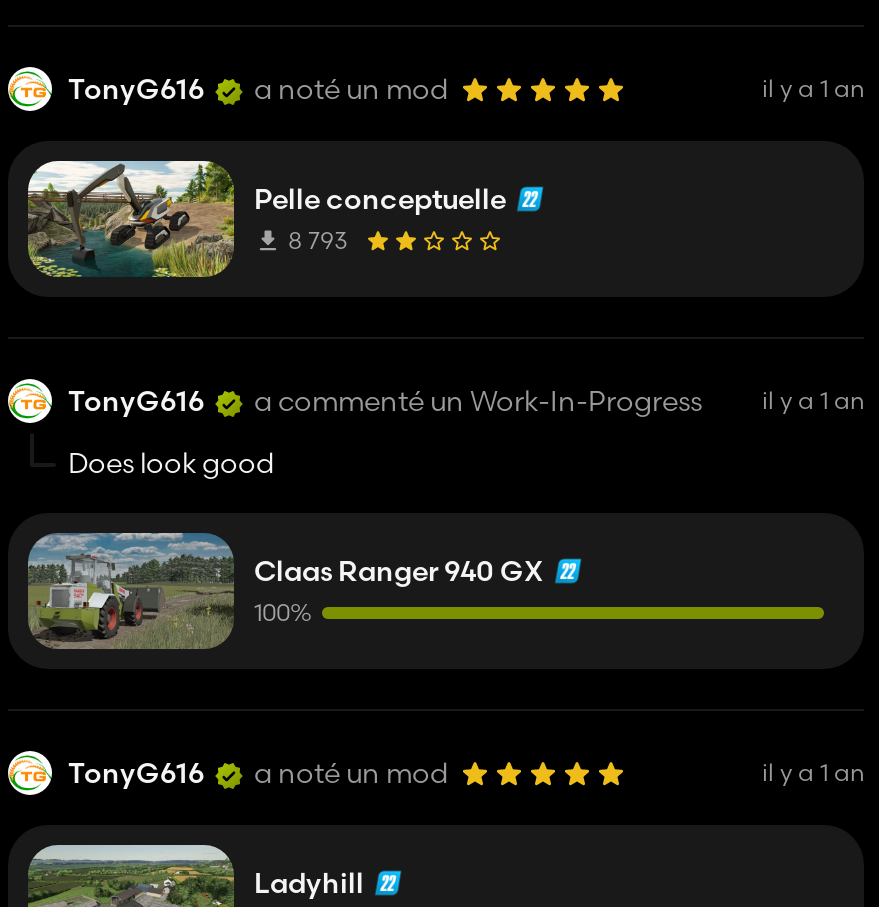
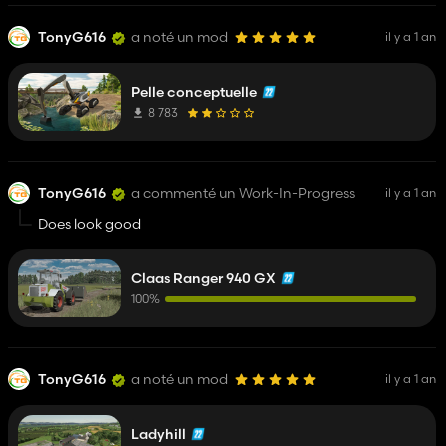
- 8 793
+ 8 783
